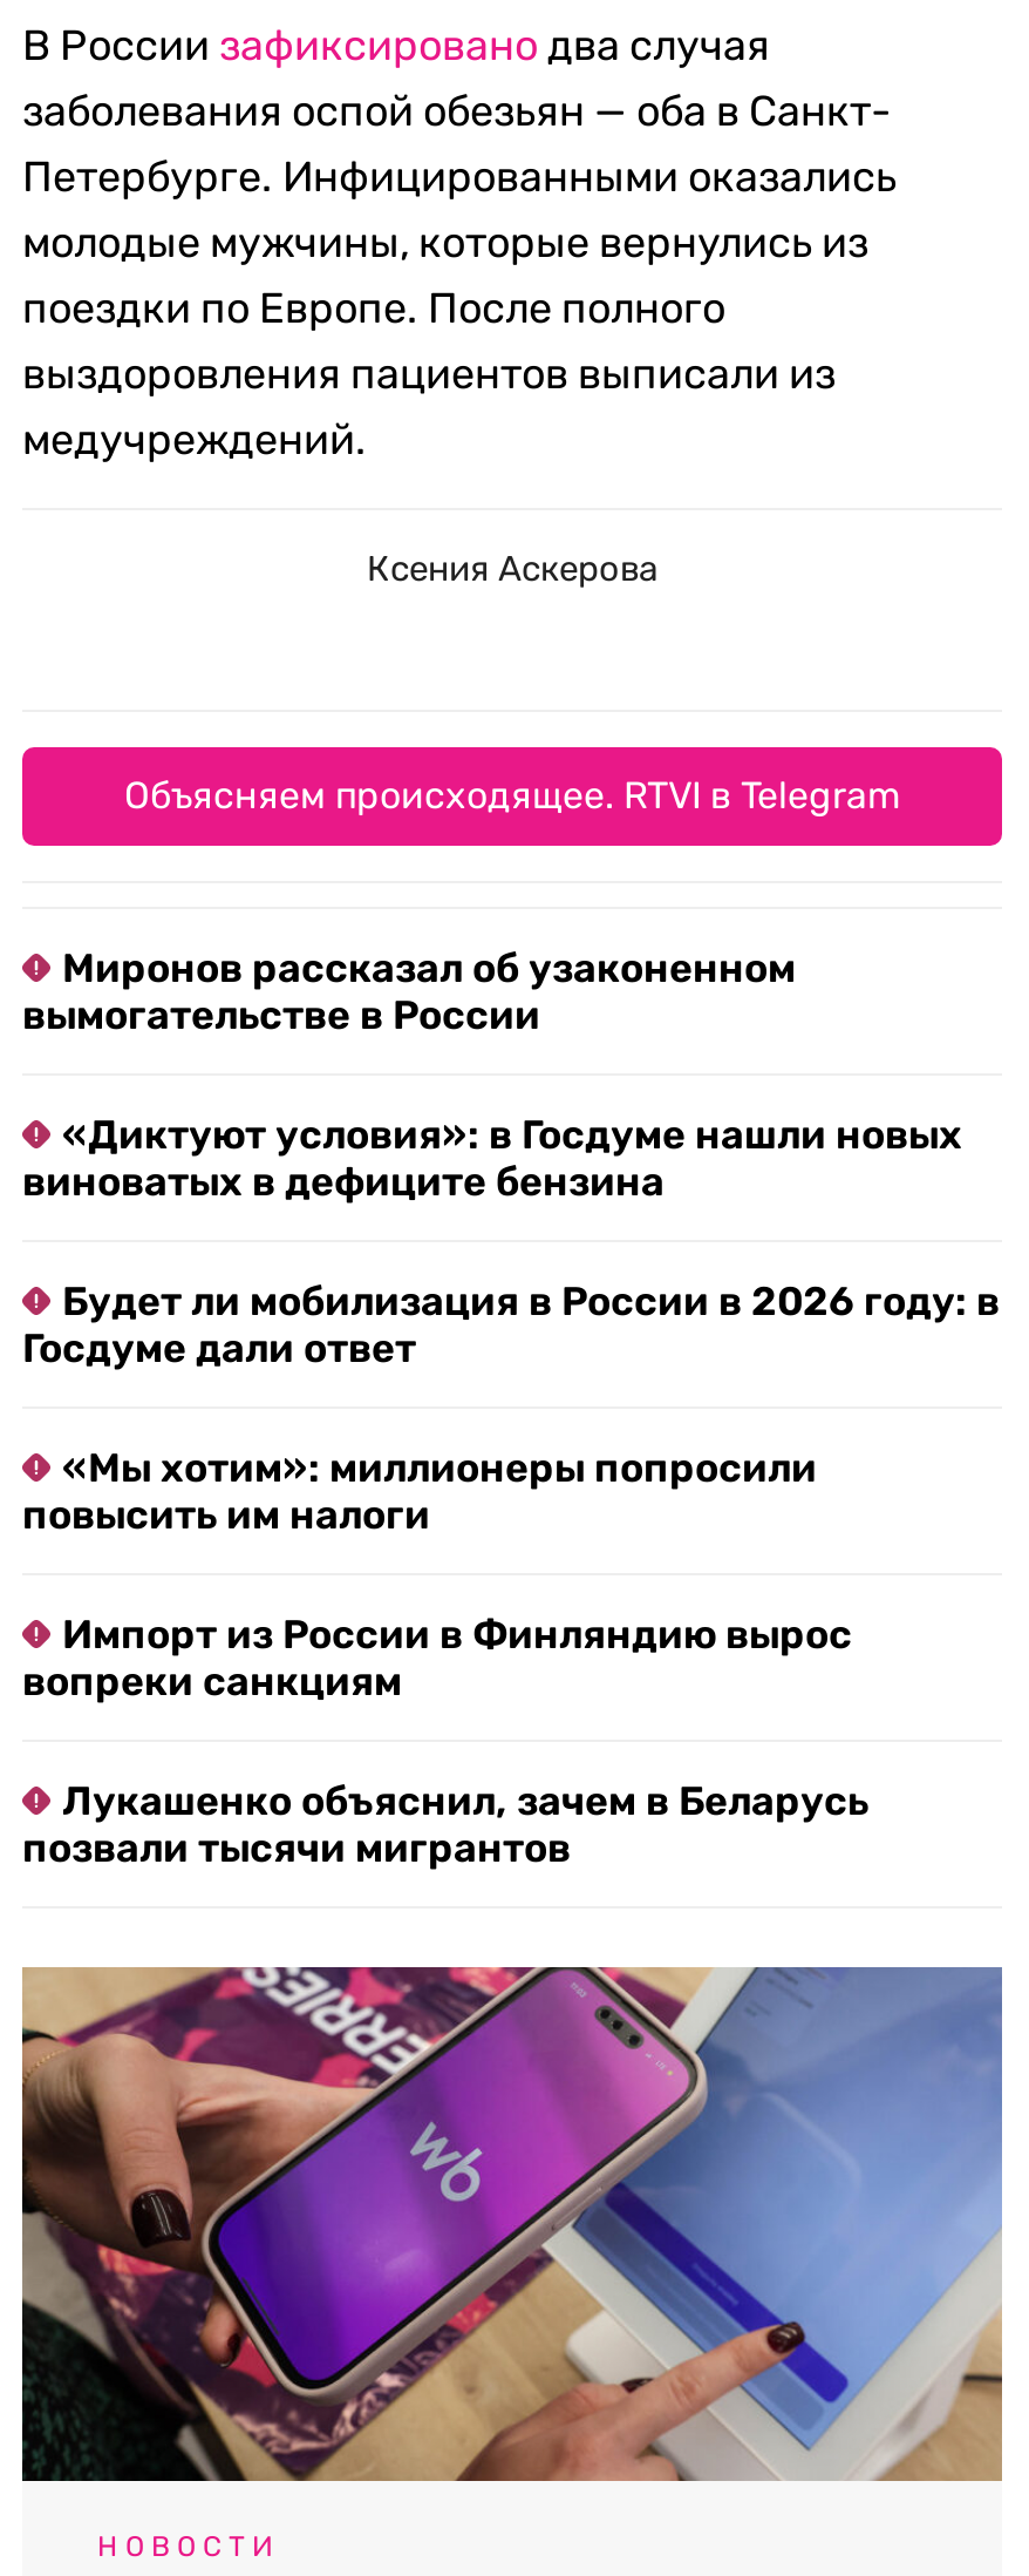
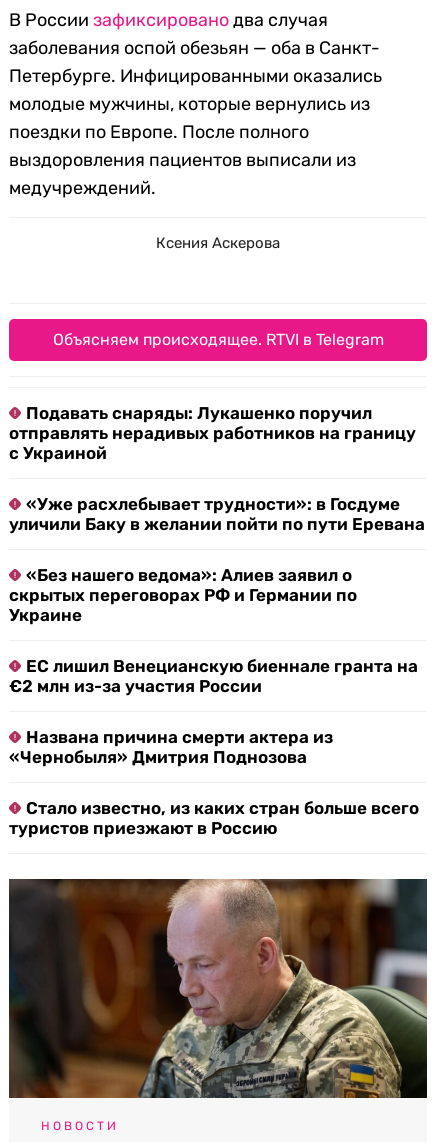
- Миронов рассказал об узаконенном
- вымогательстве в России
+ Подавать снаряды: Лукашенко поручил
+ отправлять нерадивых работников на границу
+ с Украиной

- «Диктуют условия»: в Госдуме нашли новых
- виноватых в дефиците бензина
+ «Уже расхлебывает трудности»: в Госдуме
+ уличили Баку в желании пойти по пути Еревана

- Будет ли мобилизация в России в 2026 году: в
- Госдуме дали ответ
+ «Без нашего ведома»: Алиев заявил о
+ скрытых переговорах РФ и Германии по
+ Украине

- «Мы хотим»: миллионеры попросили
- повысить им налоги
+ ЕС лишил Венецианскую биеннале гранта на
+ €2 млн из-за участия России

- Импорт из России в Финляндию вырос
- вопреки санкциям
+ Названа причина смерти актера из
+ «Чернобыля» Дмитрия Поднозова

- Лукашенко объяснил, зачем в Беларусь
- позвали тысячи мигрантов
+ Стало известно, из каких стран больше всего
+ туристов приезжают в Россию

- [image]
+ [image]
